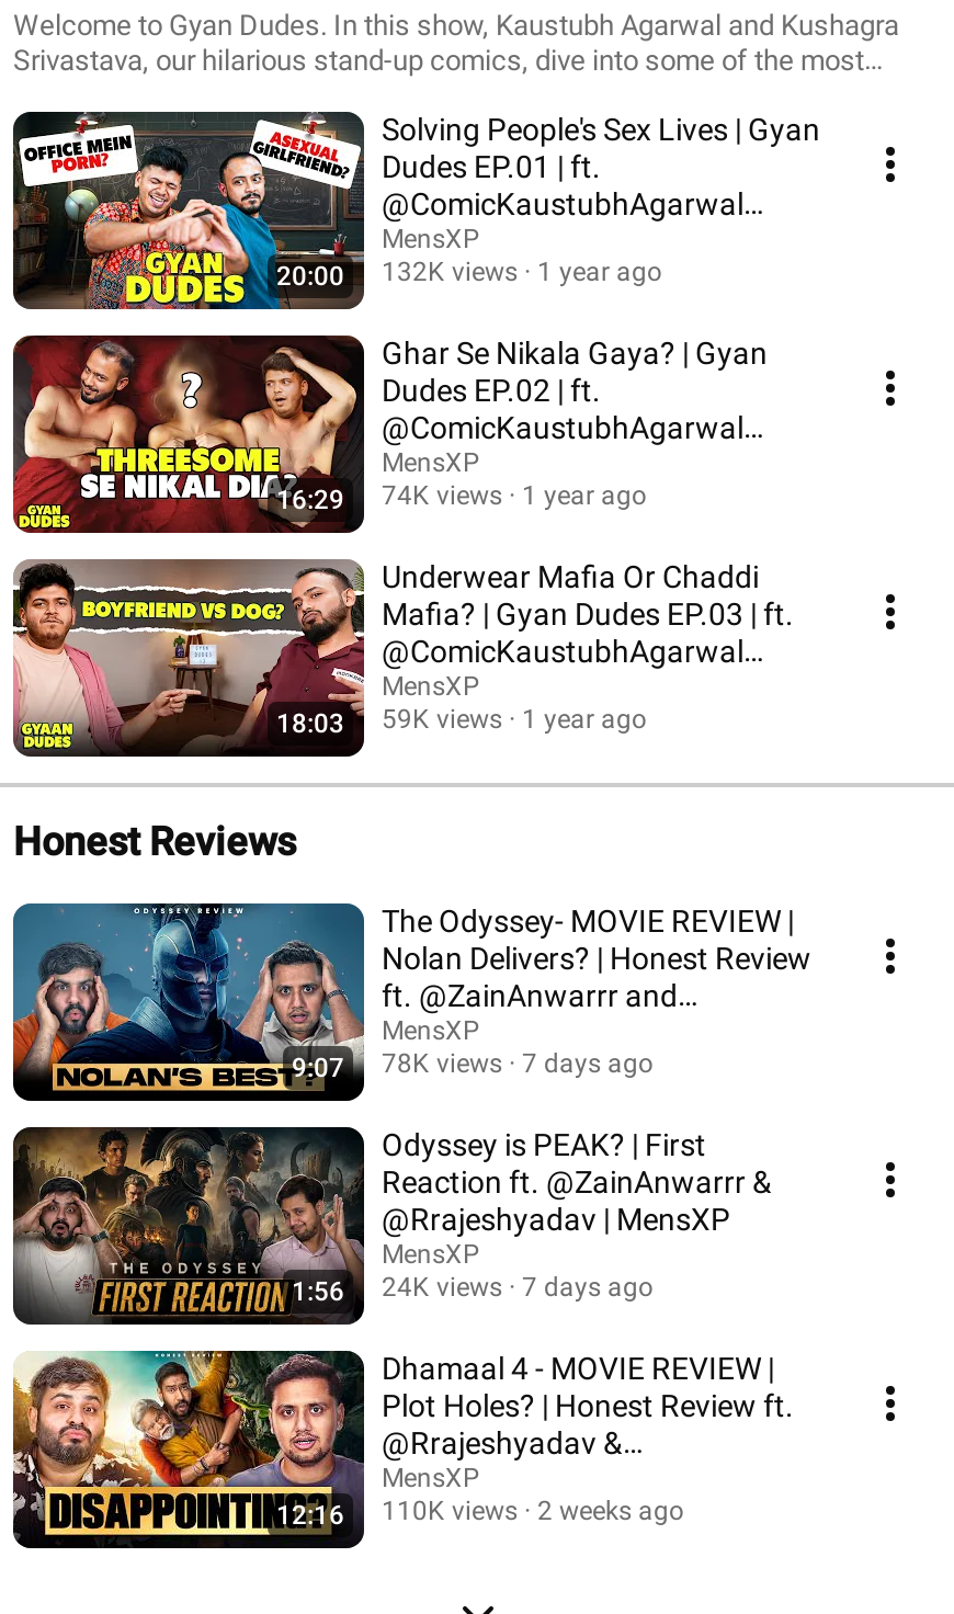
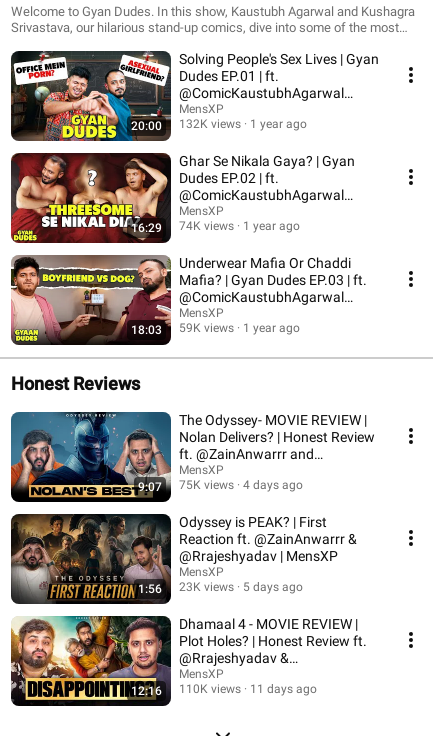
- 78K views
+ 75K views

- 7 days ago
+ 4 days ago

- 24K views
+ 23K views

- 7 days ago
+ 5 days ago

- 12:16 110K views 2 weeks ago
+ 12:16 110K views 11 days ago
